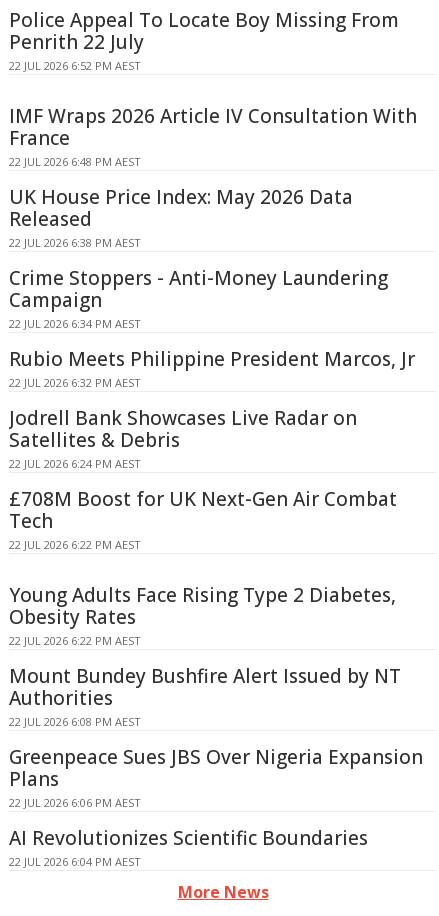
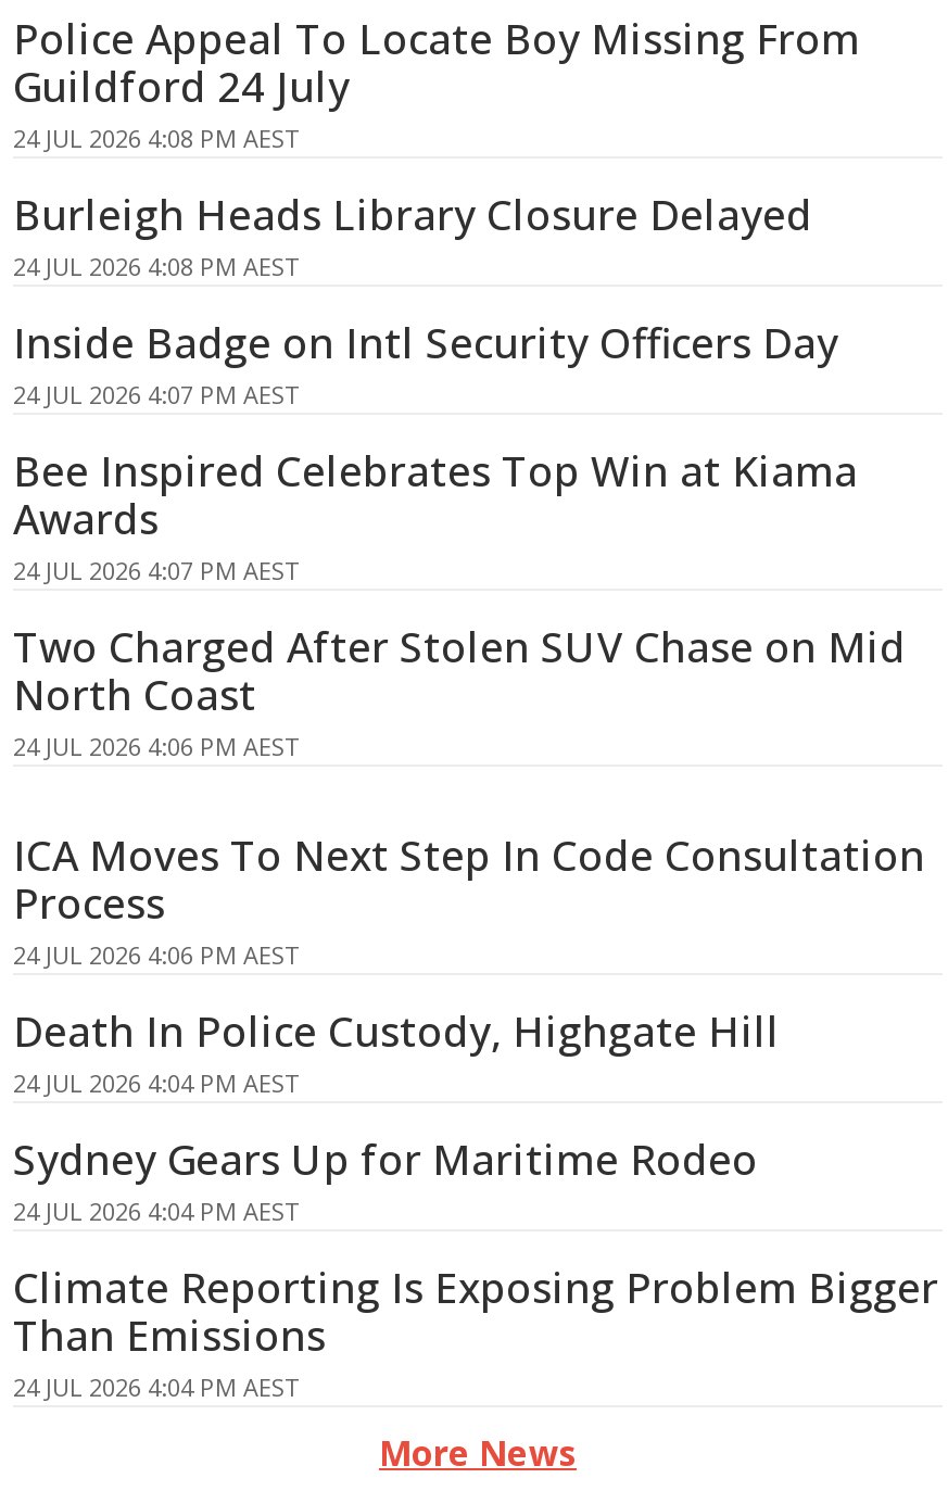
- Penrith 22 July
- 22 JUL 2026 6:52 PM AEST
- IMF Wraps 2026 Article IV Consultation With
- France
- 22 JUL 2026 6:48 PM AEST
- UK House Price Index: May 2026 Data
- Released
- 22 JUL 2026 6:38 PM AEST
- Crime Stoppers - Anti-Money Laundering
- Campaign
- 22 JUL 2026 6:34 PM AEST
- Rubio Meets Philippine President Marcos, Jr
- 22 JUL 2026 6:32 PM AEST
- Jodrell Bank Showcases Live Radar on
- Satellites & Debris
- 22 JUL 2026 6:24 PM AEST
- £708M Boost for UK Next-Gen Air Combat
- Tech
- 22 JUL 2026 6:22 PM AEST
- Young Adults Face Rising Type 2 Diabetes,
- Obesity Rates
- 22 JUL 2026 6:22 PM AEST
- Mount Bundey Bushfire Alert Issued by NT
- Authorities
- 22 JUL 2026 6:08 PM AEST
- Greenpeace Sues JBS Over Nigeria Expansion
- Plans
- 22 JUL 2026 6:06 PM AEST
- AI Revolutionizes Scientific Boundaries
- 22 JUL 2026 6:04 PM AEST
+ Guildford 24 July
+ 24 JUL 2026 4:08 PM AEST
+ Burleigh Heads Library Closure Delayed
+ 24 JUL 2026 4:08 PM AEST
+ Inside Badge on Intl Security Officers Day
+ 24 JUL 2026 4:07 PM AEST
+ Bee Inspired Celebrates Top Win at Kiama
+ Awards
+ 24 JUL 2026 4:07 PM AEST
+ Two Charged After Stolen SUV Chase on Mid
+ North Coast
+ 24 JUL 2026 4:06 PM AEST
+ ICA Moves To Next Step In Code Consultation
+ Process
+ 24 JUL 2026 4:06 PM AEST
+ Death In Police Custody, Highgate Hill
+ 24 JUL 2026 4:04 PM AEST
+ Sydney Gears Up for Maritime Rodeo
+ 24 JUL 2026 4:04 PM AEST
+ Climate Reporting Is Exposing Problem Bigger
+ Than Emissions
+ 24 JUL 2026 4:04 PM AEST
